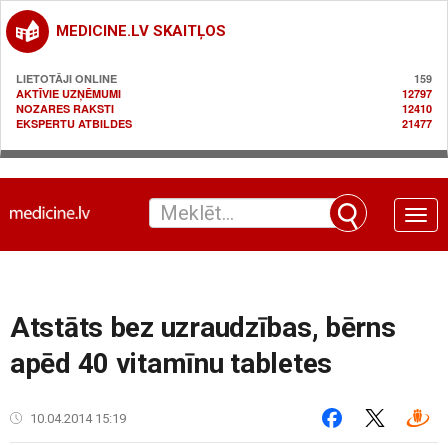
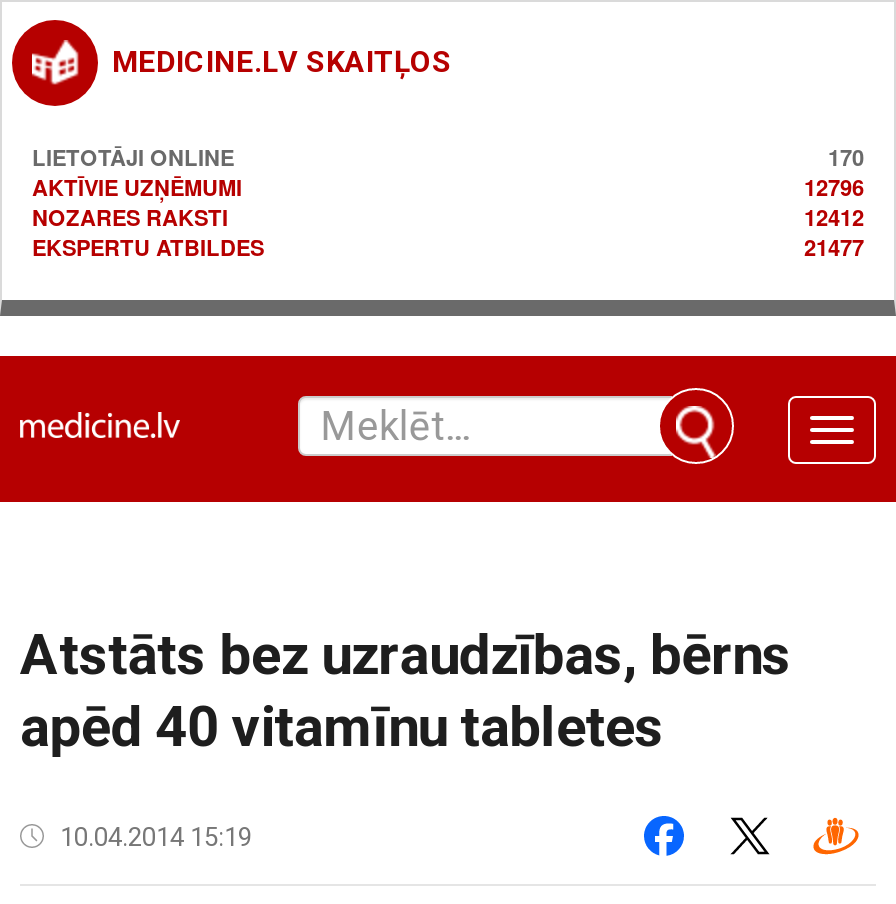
- 159
+ 170

- 12797
+ 12796

- 12410
+ 12412
